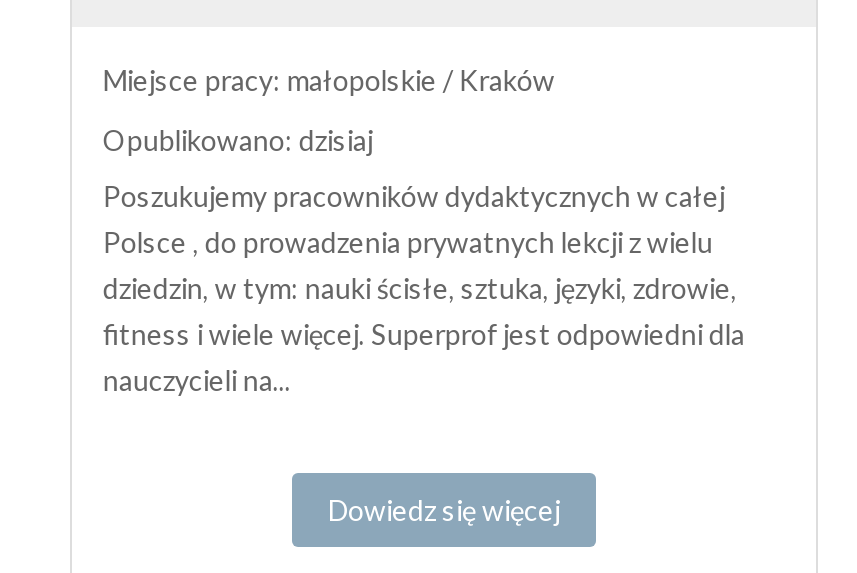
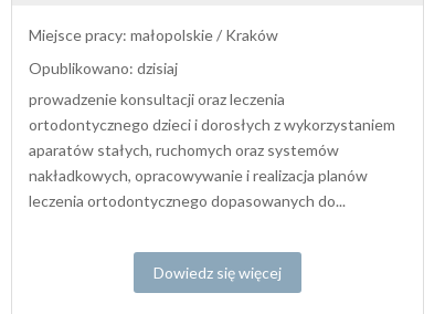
- Poszukujemy pracowników dydaktycznych w całej
- Polsce , do prowadzenia prywatnych lekcji z wielu
- dziedzin, w tym: nauki ścisłe, sztuka, języki, zdrowie,
- fitness i wiele więcej. Superprof jest odpowiedni dla
- nauczycieli na...
+ prowadzenie konsultacji oraz leczenia
+ ortodontycznego dzieci i dorosłych z wykorzystaniem
+ aparatów stałych, ruchomych oraz systemów
+ nakładkowych, opracowywanie i realizacja planów
+ leczenia ortodontycznego dopasowanych do...
